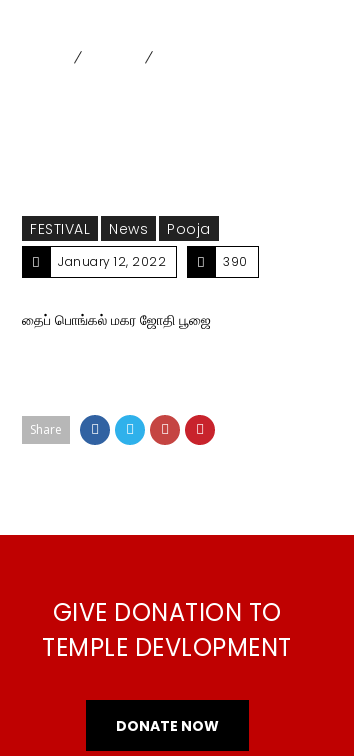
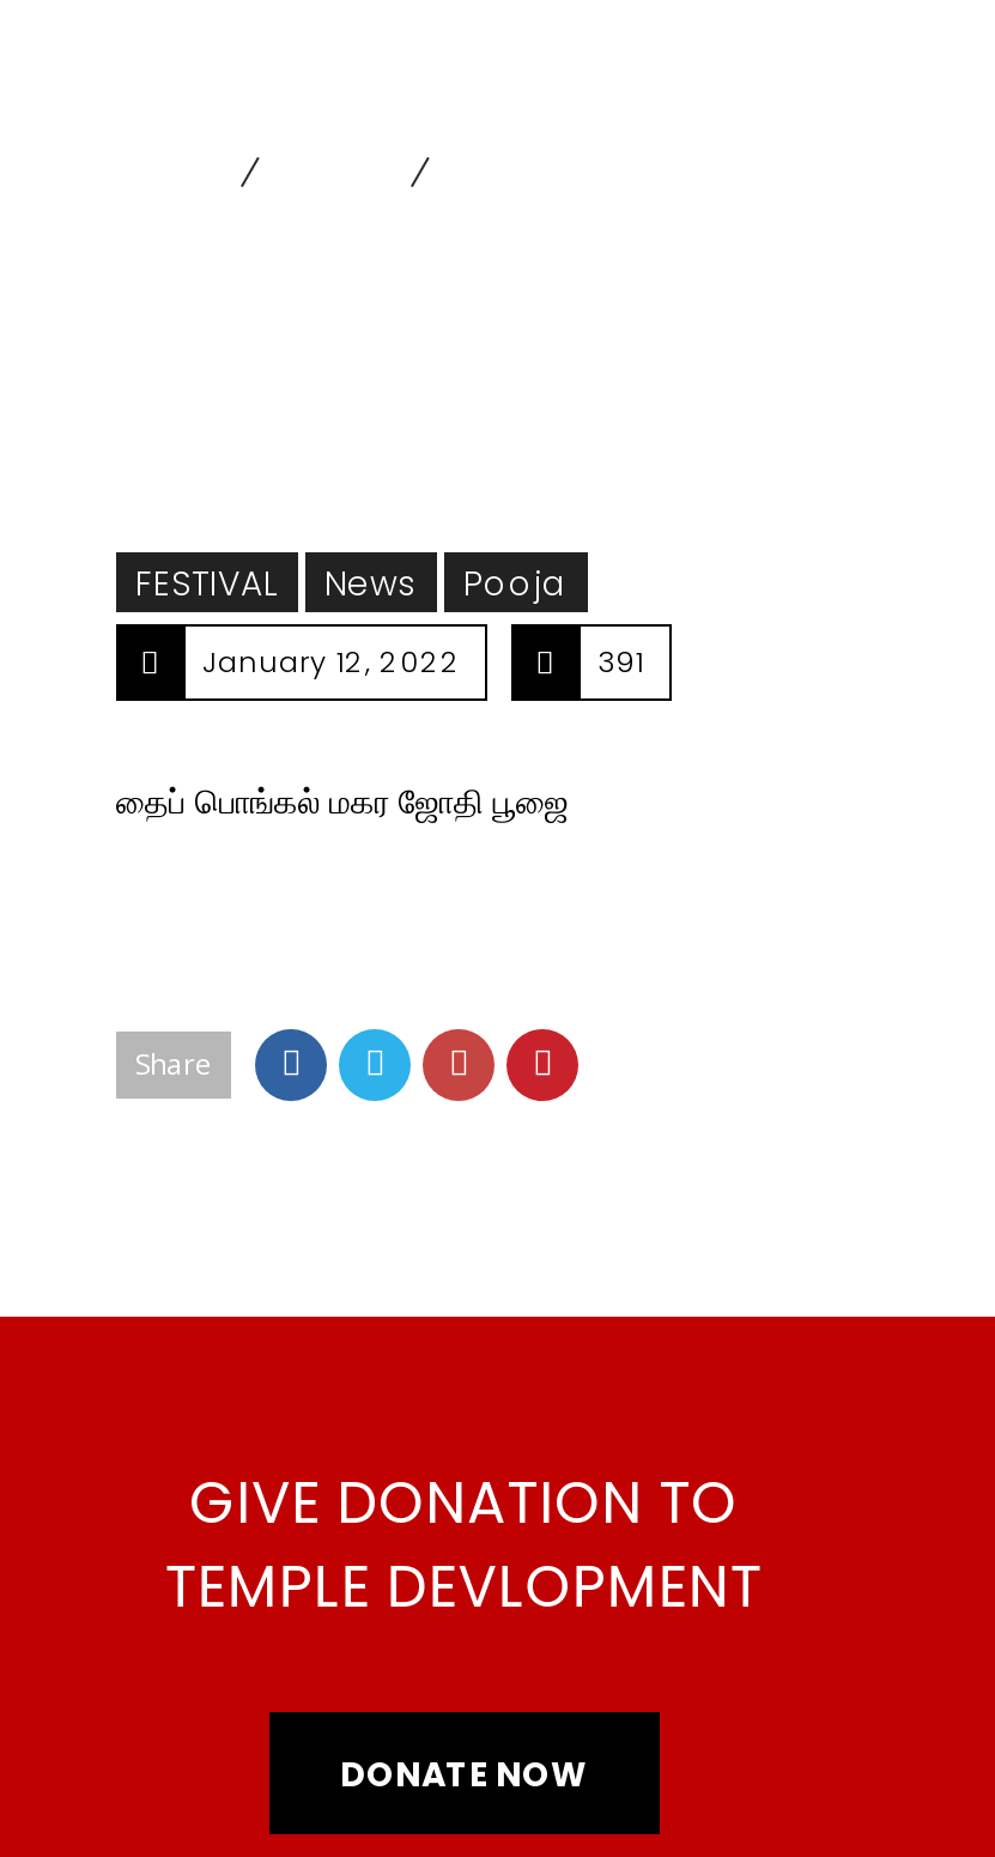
- 390
+ 391
